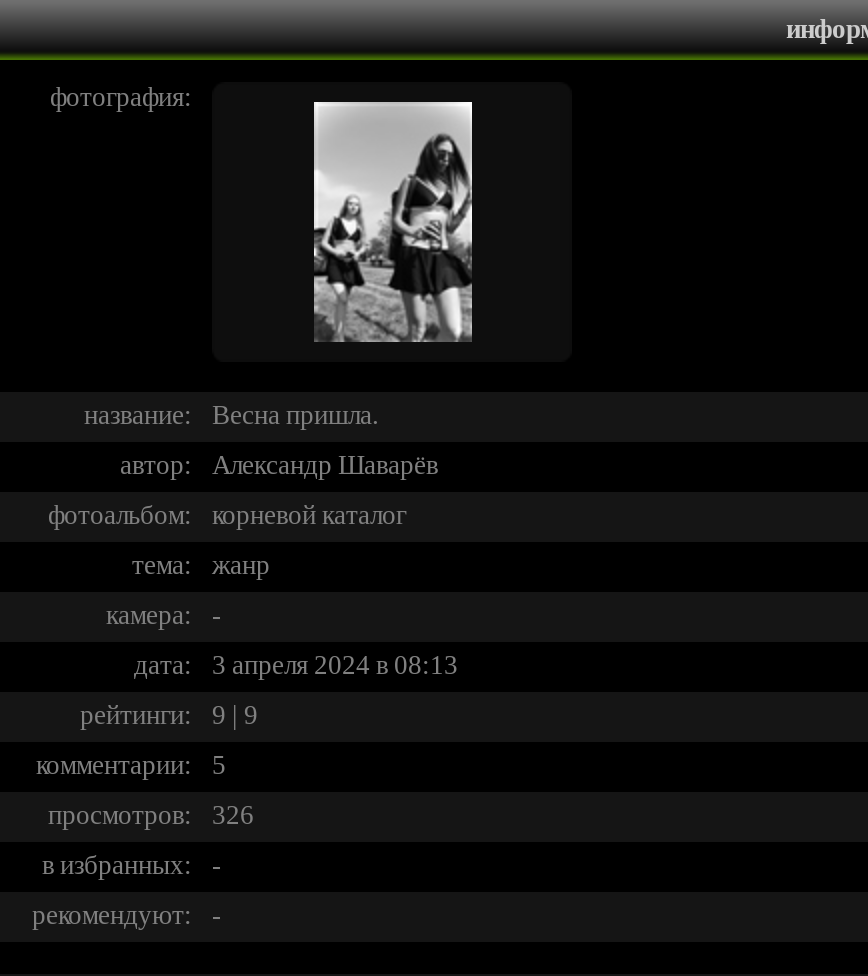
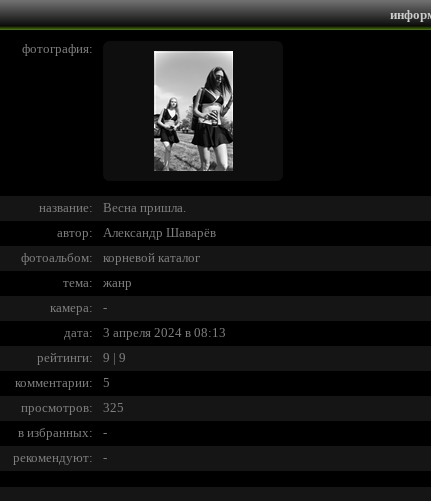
- просмотров: 326
+ просмотров: 325
